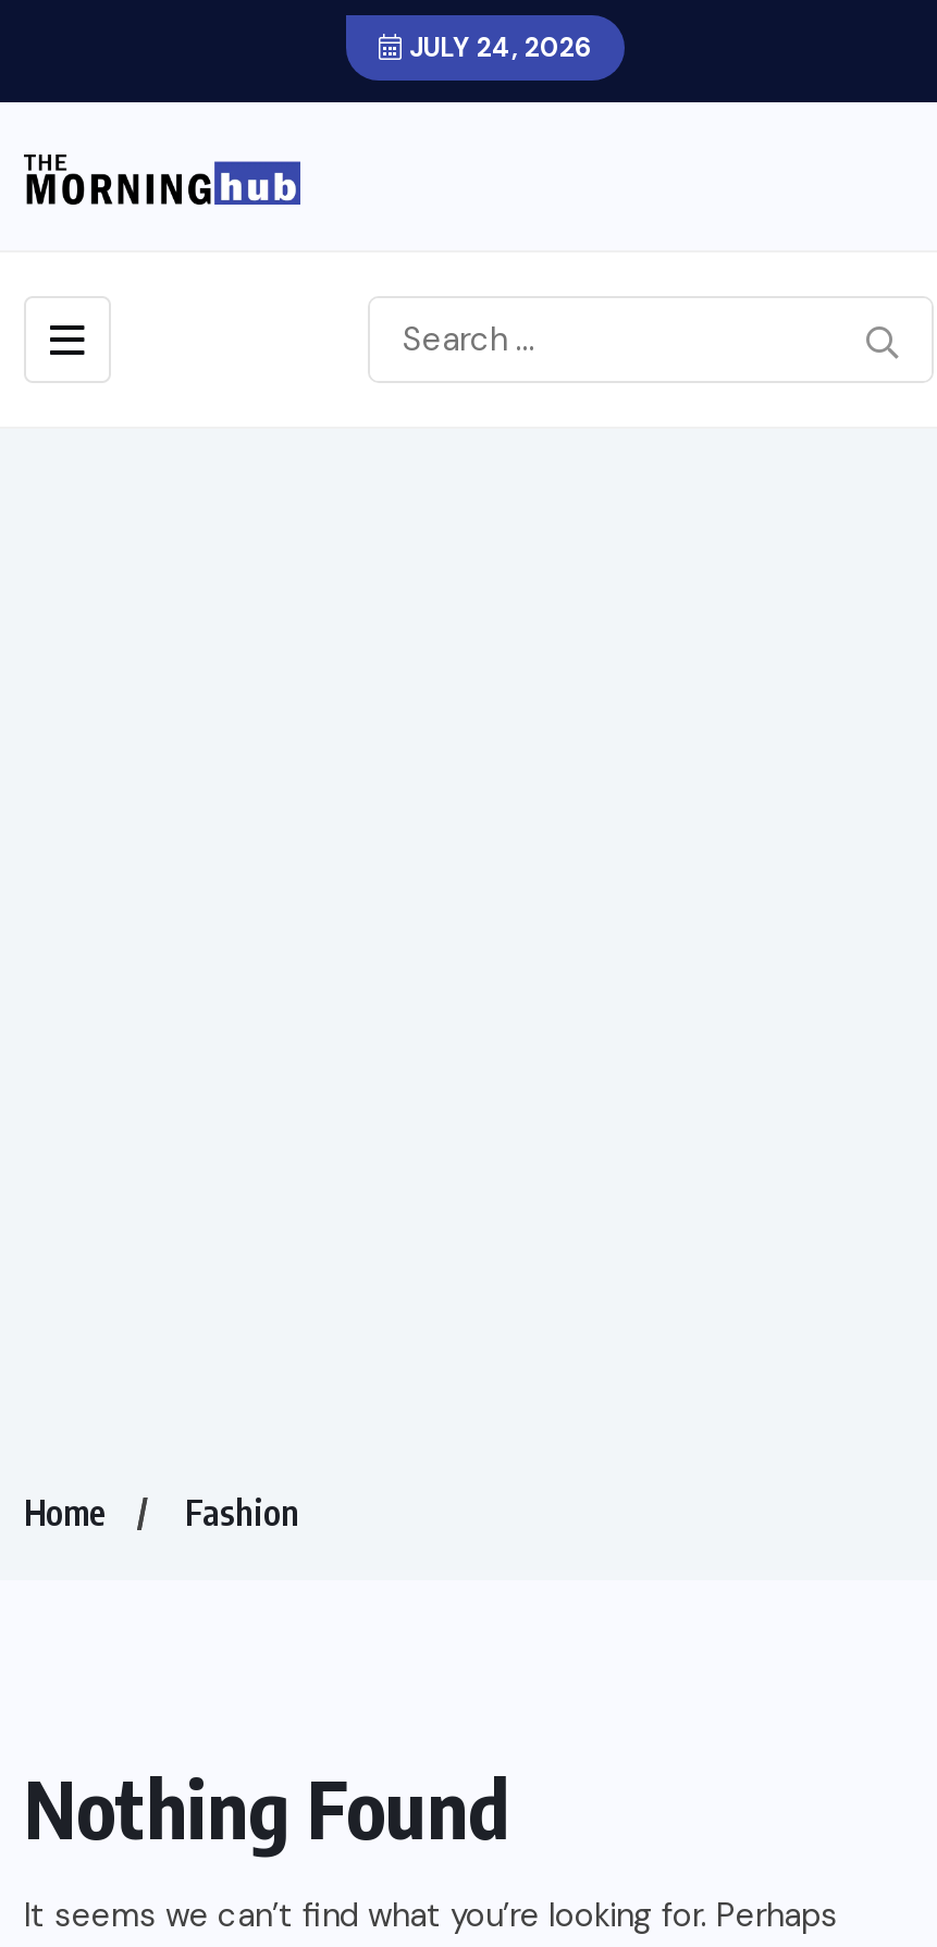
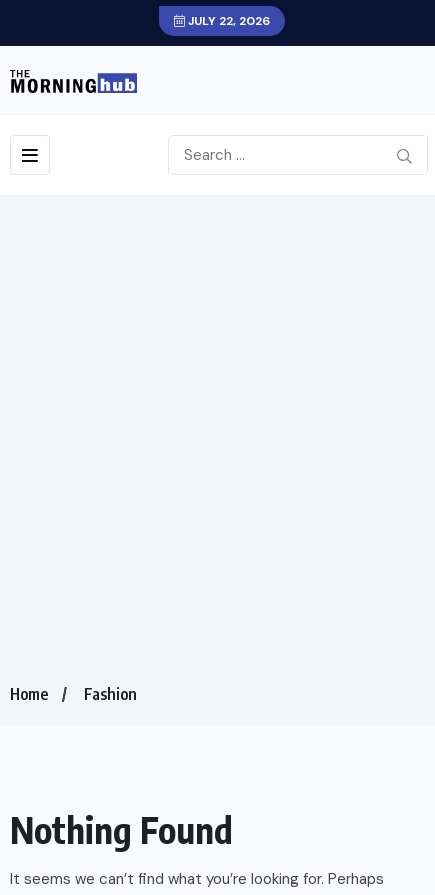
- JULY 24, 2026
+ JULY 22, 2026
